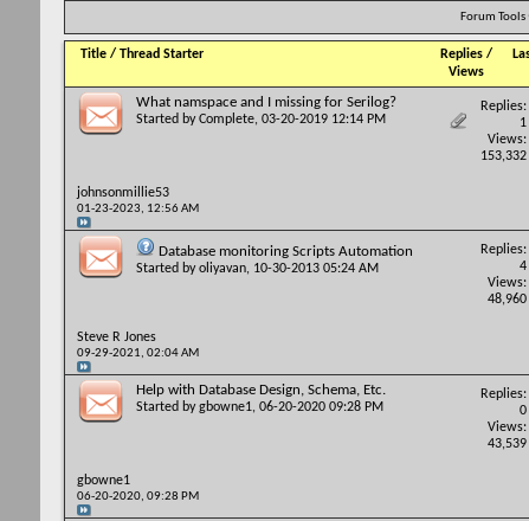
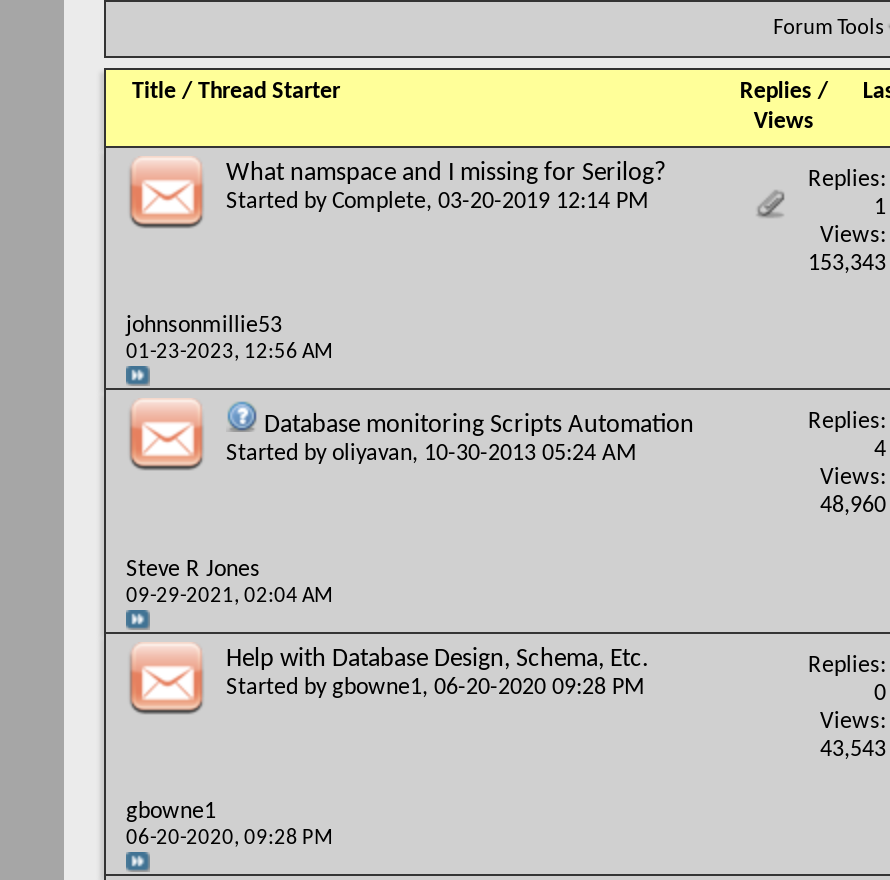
- 153,332
+ 153,343

- 43,539
+ 43,543
